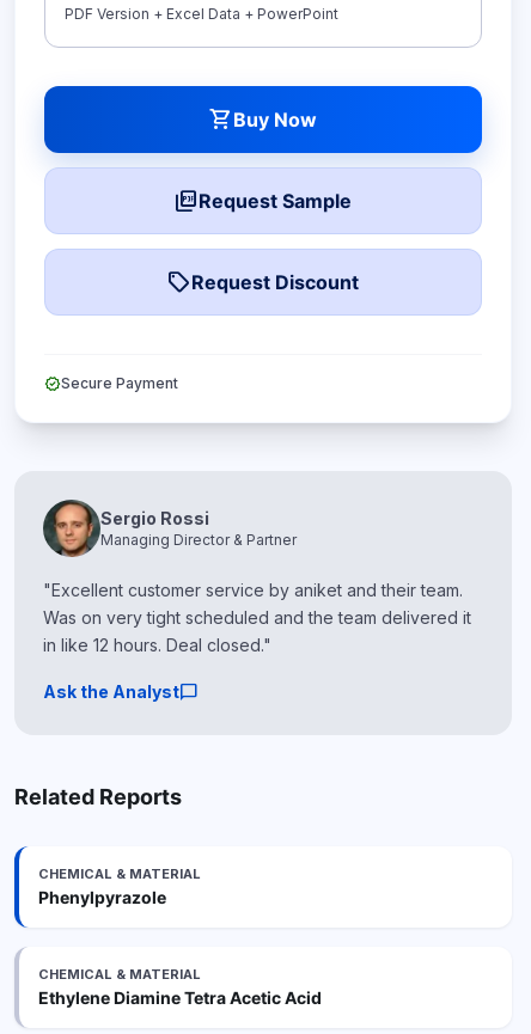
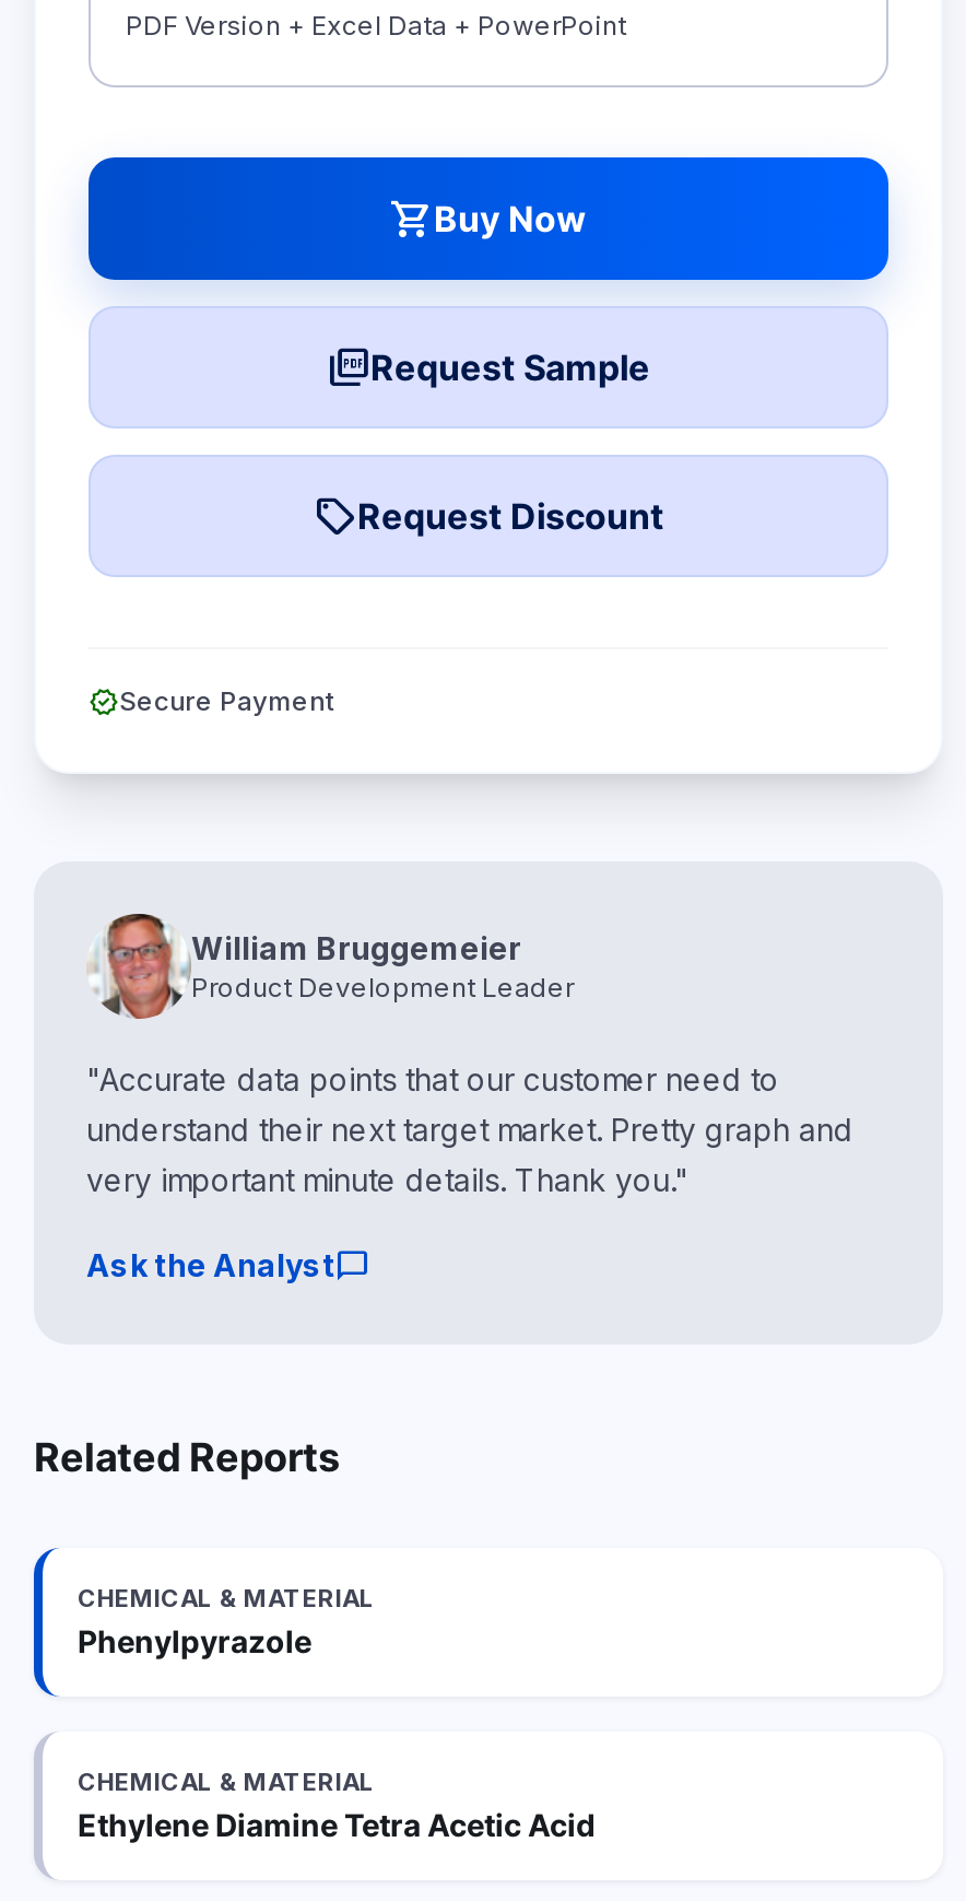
- [image]
- Sergio Rossi
- Managing Director & Partner
+ [image]
+ William Bruggemeier
+ Product Development Leader

- "Excellent customer service by aniket and their team.
- Was on very tight scheduled and the team delivered it
- in like 12 hours. Deal closed."
+ "Accurate data points that our customer need to
+ understand their next target market. Pretty graph and
+ very important minute details. Thank you."
